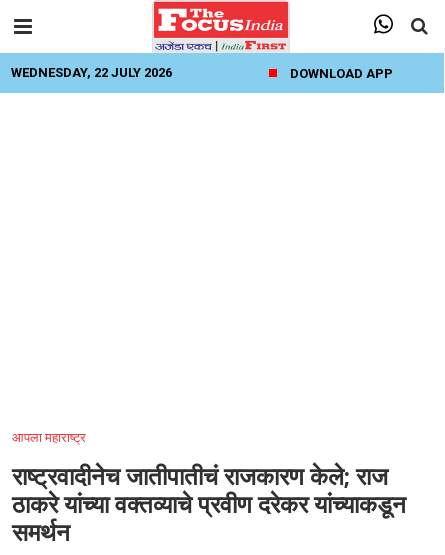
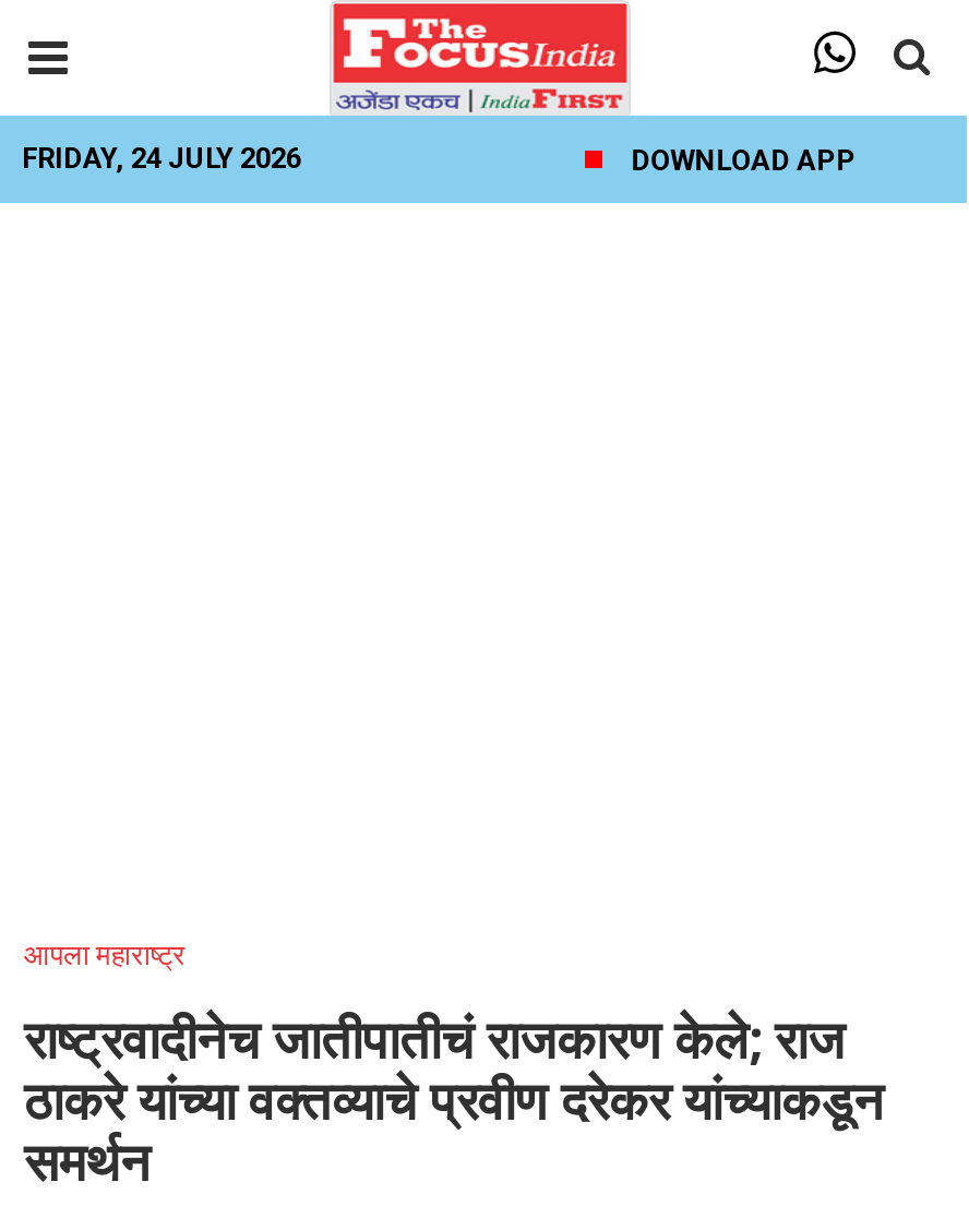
- WEDNESDAY, 22 JULY 2026
+ FRIDAY, 24 JULY 2026
